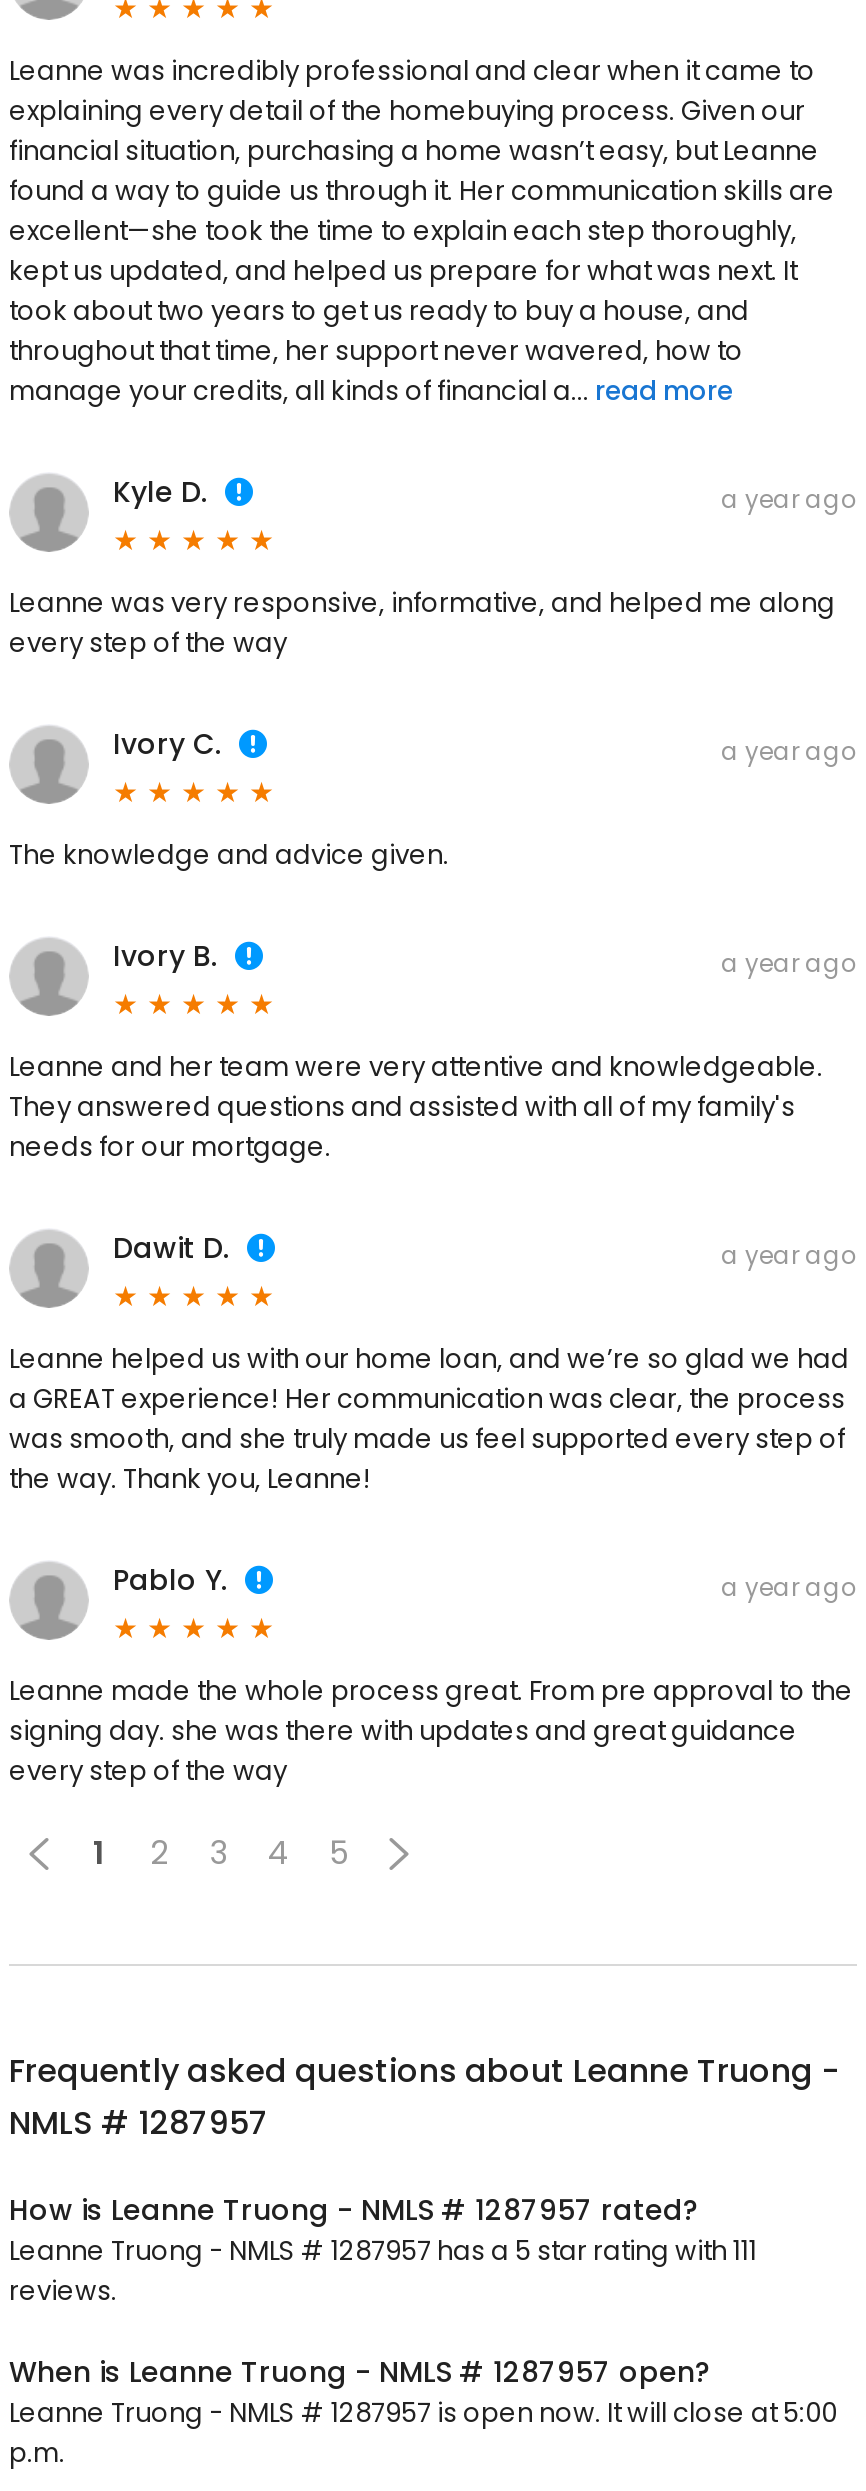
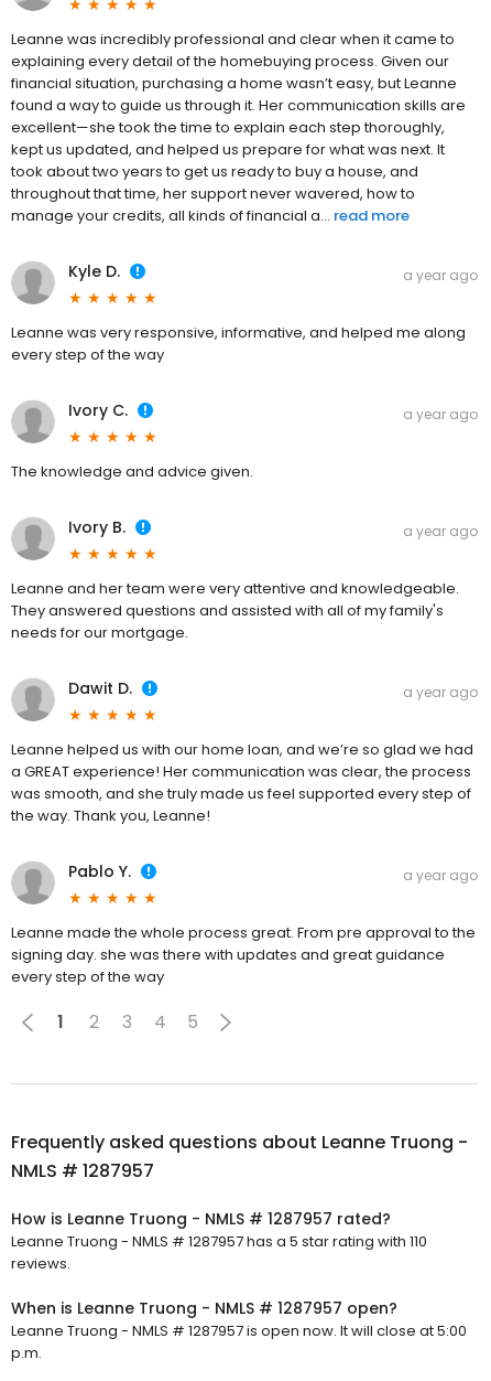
- Leanne Truong - NMLS # 1287957 has a 5 star rating with 111
+ Leanne Truong - NMLS # 1287957 has a 5 star rating with 110
